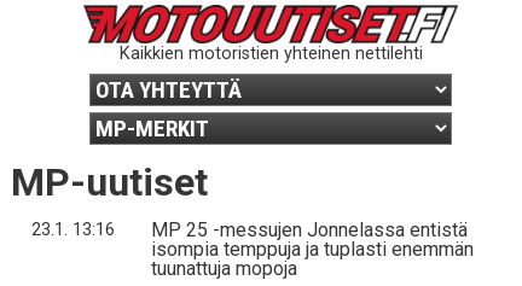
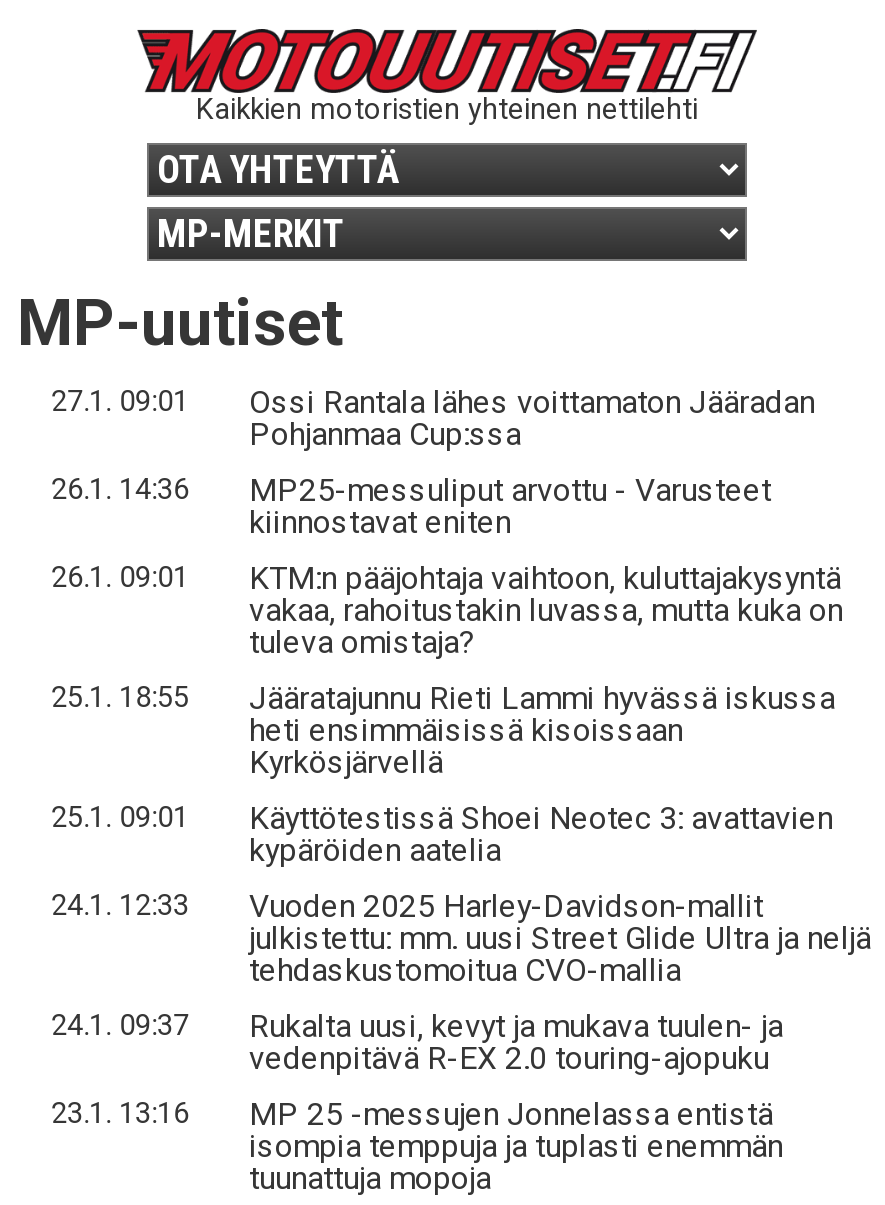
+ 27.1. 09:01
+ Ossi Rantala lähes voittamaton Jääradan
+ Pohjanmaa Cup:ssa
+ 26.1. 14:36
+ MP25-messuliput arvottu - Varusteet
+ kiinnostavat eniten
+ 26.1. 09:01
+ KTM:n pääjohtaja vaihtoon, kuluttajakysyntä
+ vakaa, rahoitustakin luvassa, mutta kuka on
+ tuleva omistaja?
+ 25.1. 18:55
+ Jääratajunnu Rieti Lammi hyvässä iskussa
+ heti ensimmäisissä kisoissaan
+ Kyrkösjärvellä
+ 25.1. 09:01
+ Käyttötestissä Shoei Neotec 3: avattavien
+ kypäröiden aatelia
+ 24.1. 12:33
+ Vuoden 2025 Harley-Davidson-mallit
+ julkistettu: mm. uusi Street Glide Ultra ja neljä
+ tehdaskustomoitua CVO-mallia
+ 24.1. 09:37
+ Rukalta uusi, kevyt ja mukava tuulen- ja
+ vedenpitävä R-EX 2.0 touring-ajopuku
